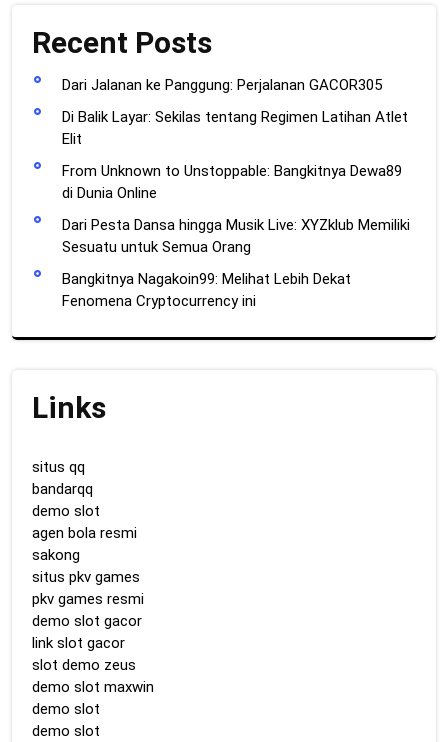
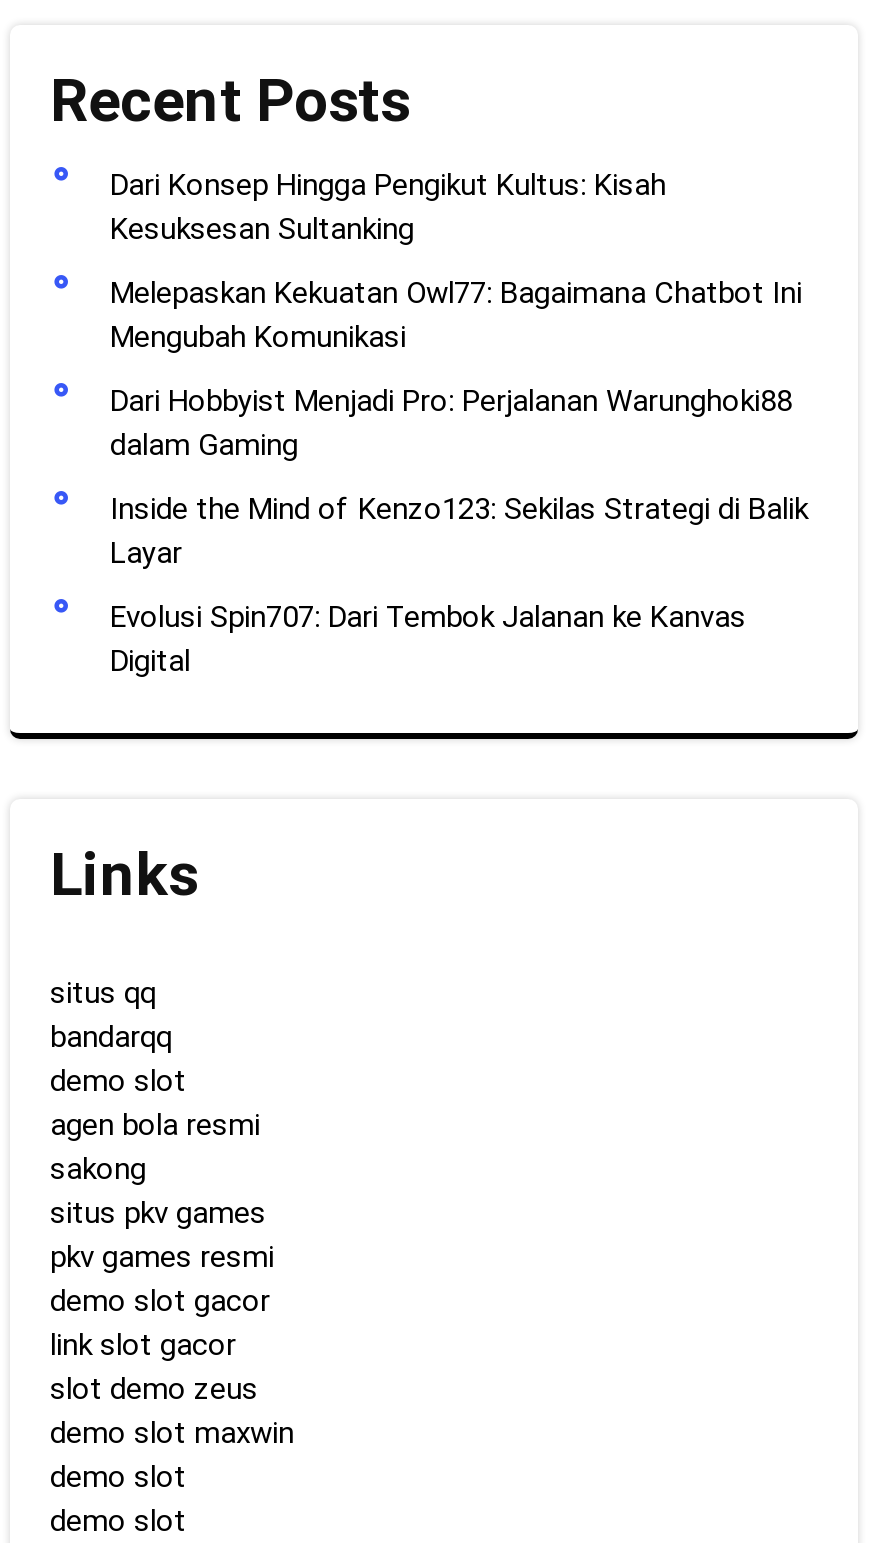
- Dari Jalanan ke Panggung: Perjalanan GACOR305
+ Dari Konsep Hingga Pengikut Kultus: Kisah
+ Kesuksesan Sultanking

- Di Balik Layar: Sekilas tentang Regimen Latihan Atlet
- Elit
+ Melepaskan Kekuatan Owl77: Bagaimana Chatbot Ini
+ Mengubah Komunikasi

- From Unknown to Unstoppable: Bangkitnya Dewa89
- di Dunia Online
+ Dari Hobbyist Menjadi Pro: Perjalanan Warunghoki88
+ dalam Gaming

- Dari Pesta Dansa hingga Musik Live: XYZklub Memiliki
- Sesuatu untuk Semua Orang
+ Inside the Mind of Kenzo123: Sekilas Strategi di Balik
+ Layar

- Bangkitnya Nagakoin99: Melihat Lebih Dekat
- Fenomena Cryptocurrency ini
+ Evolusi Spin707: Dari Tembok Jalanan ke Kanvas
+ Digital
